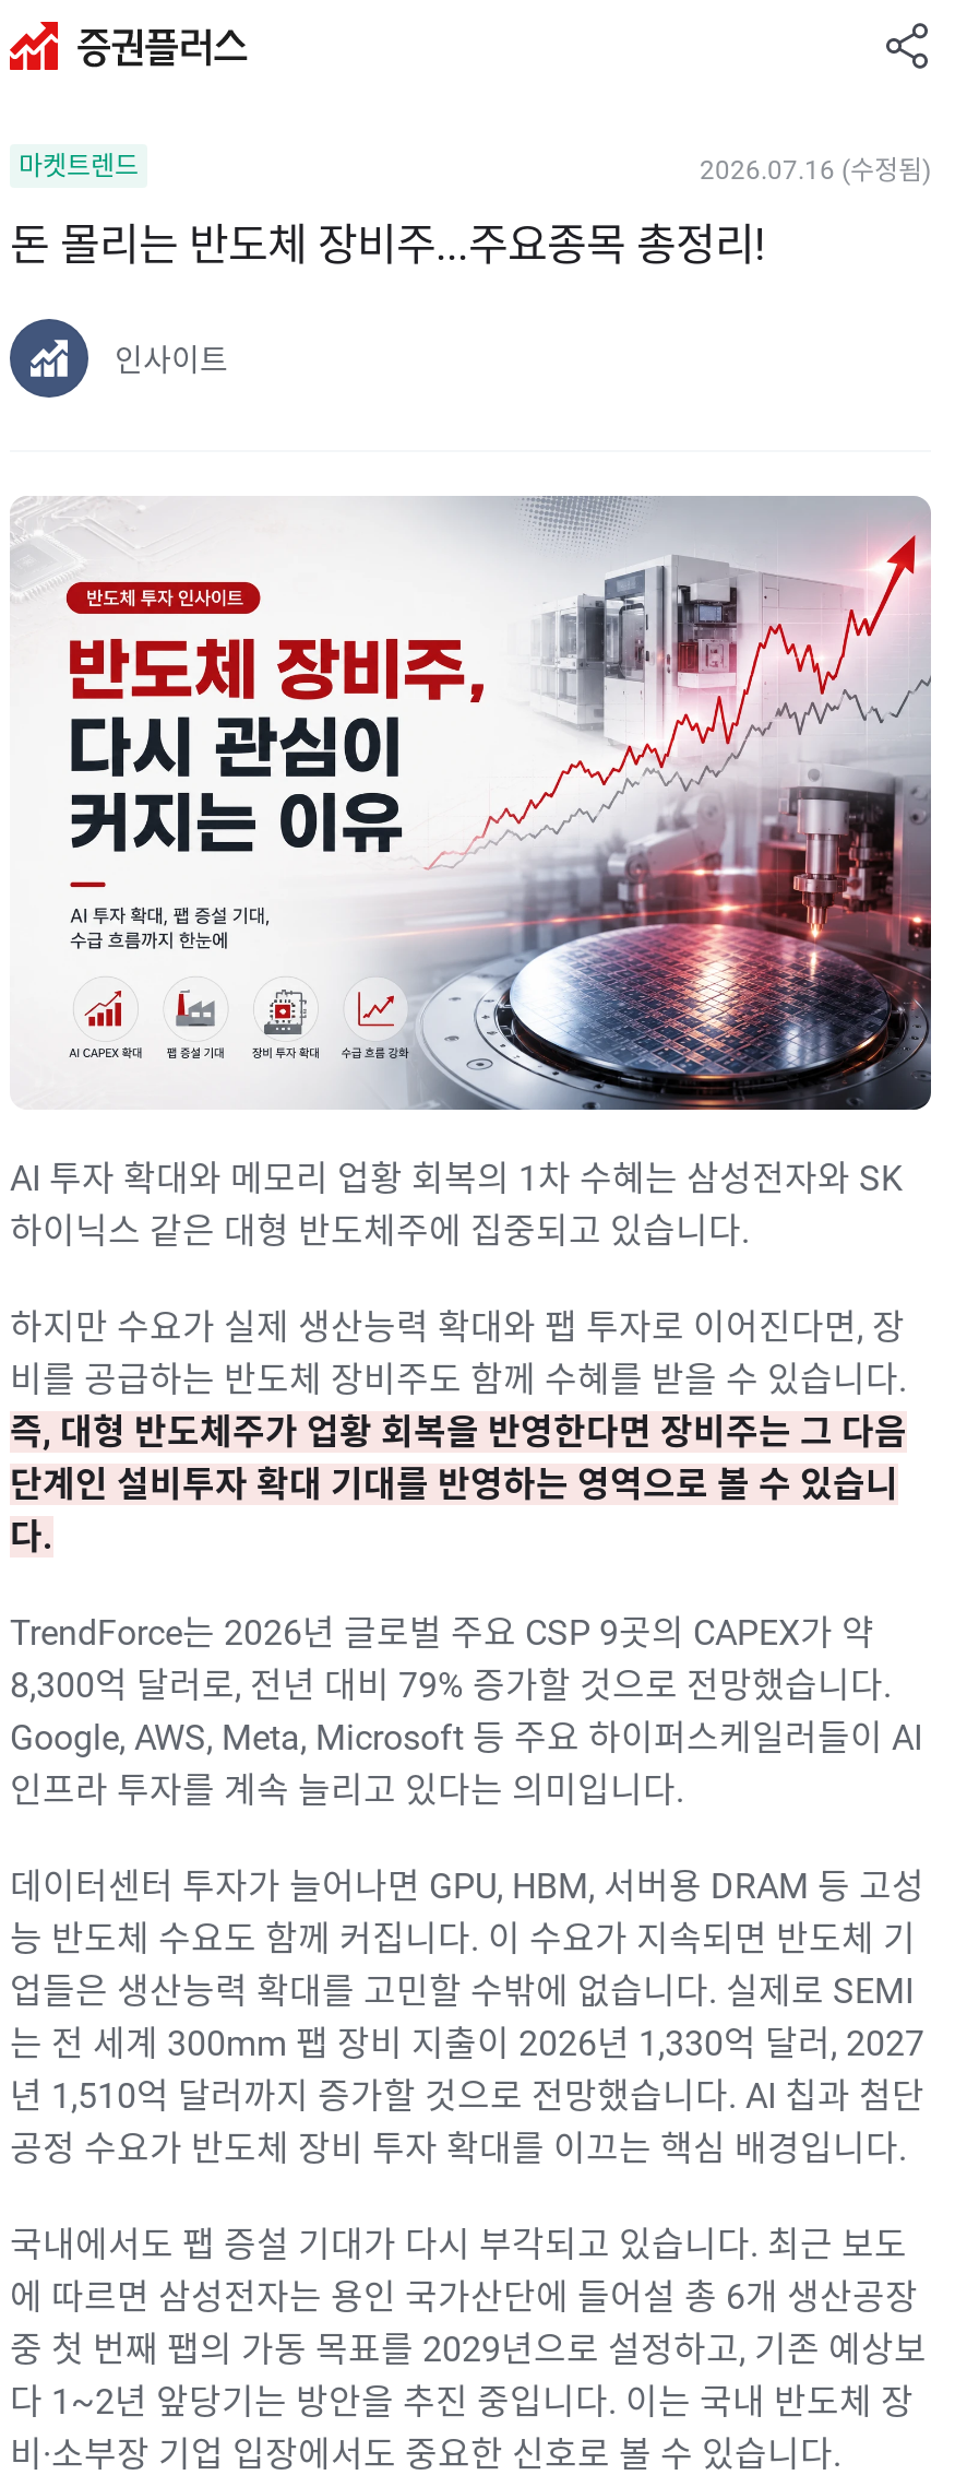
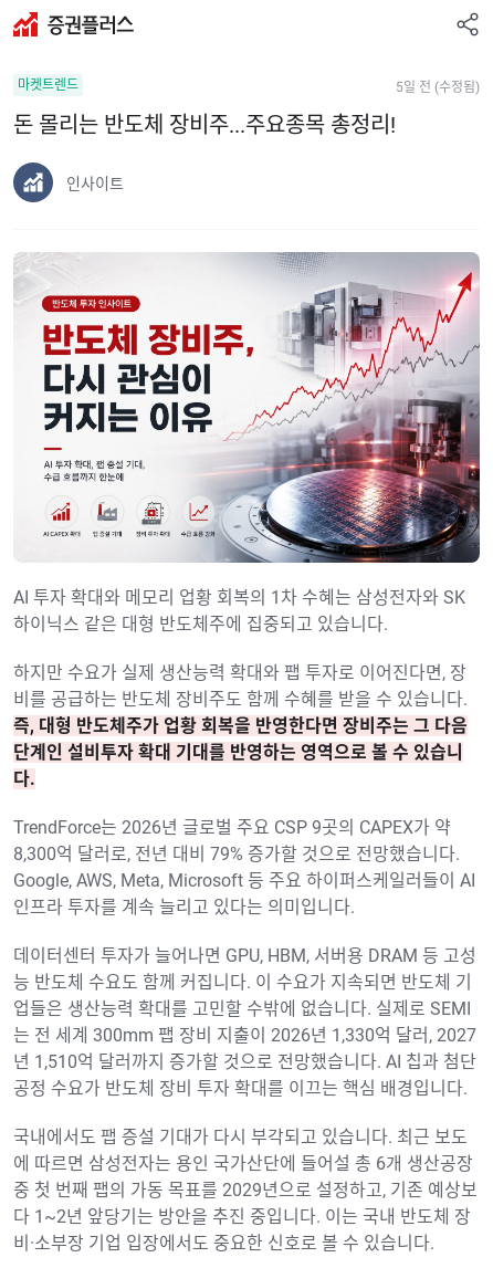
- 2026.07.16 (수정됨)
+ 5일 전 (수정됨)
